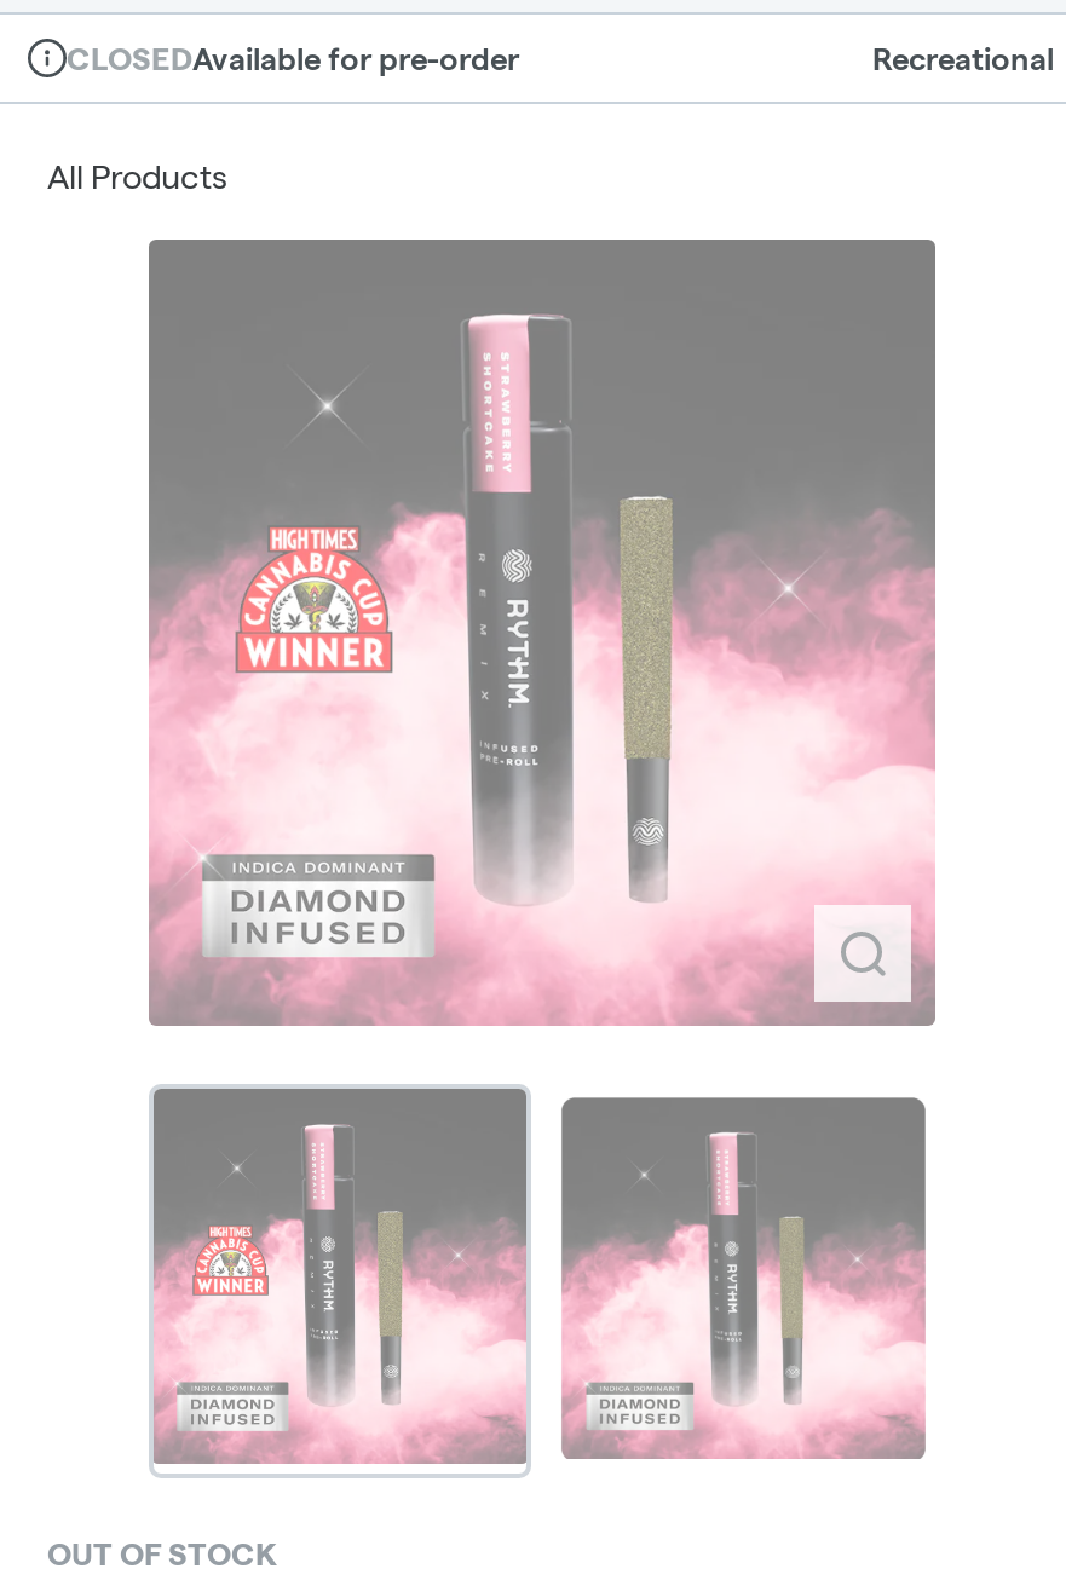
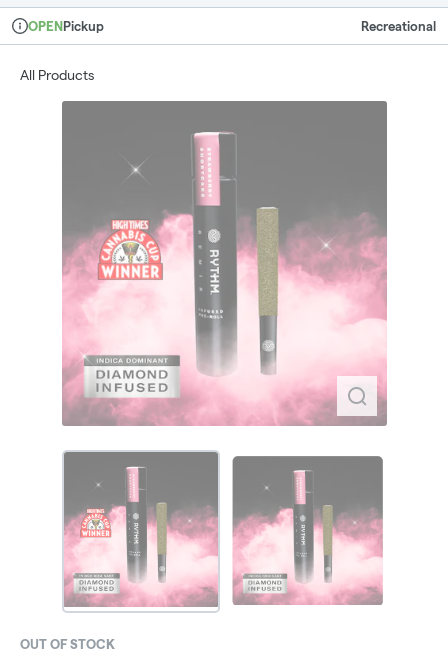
- CLOSEDAvailable for pre-order
+ OPENPickup
